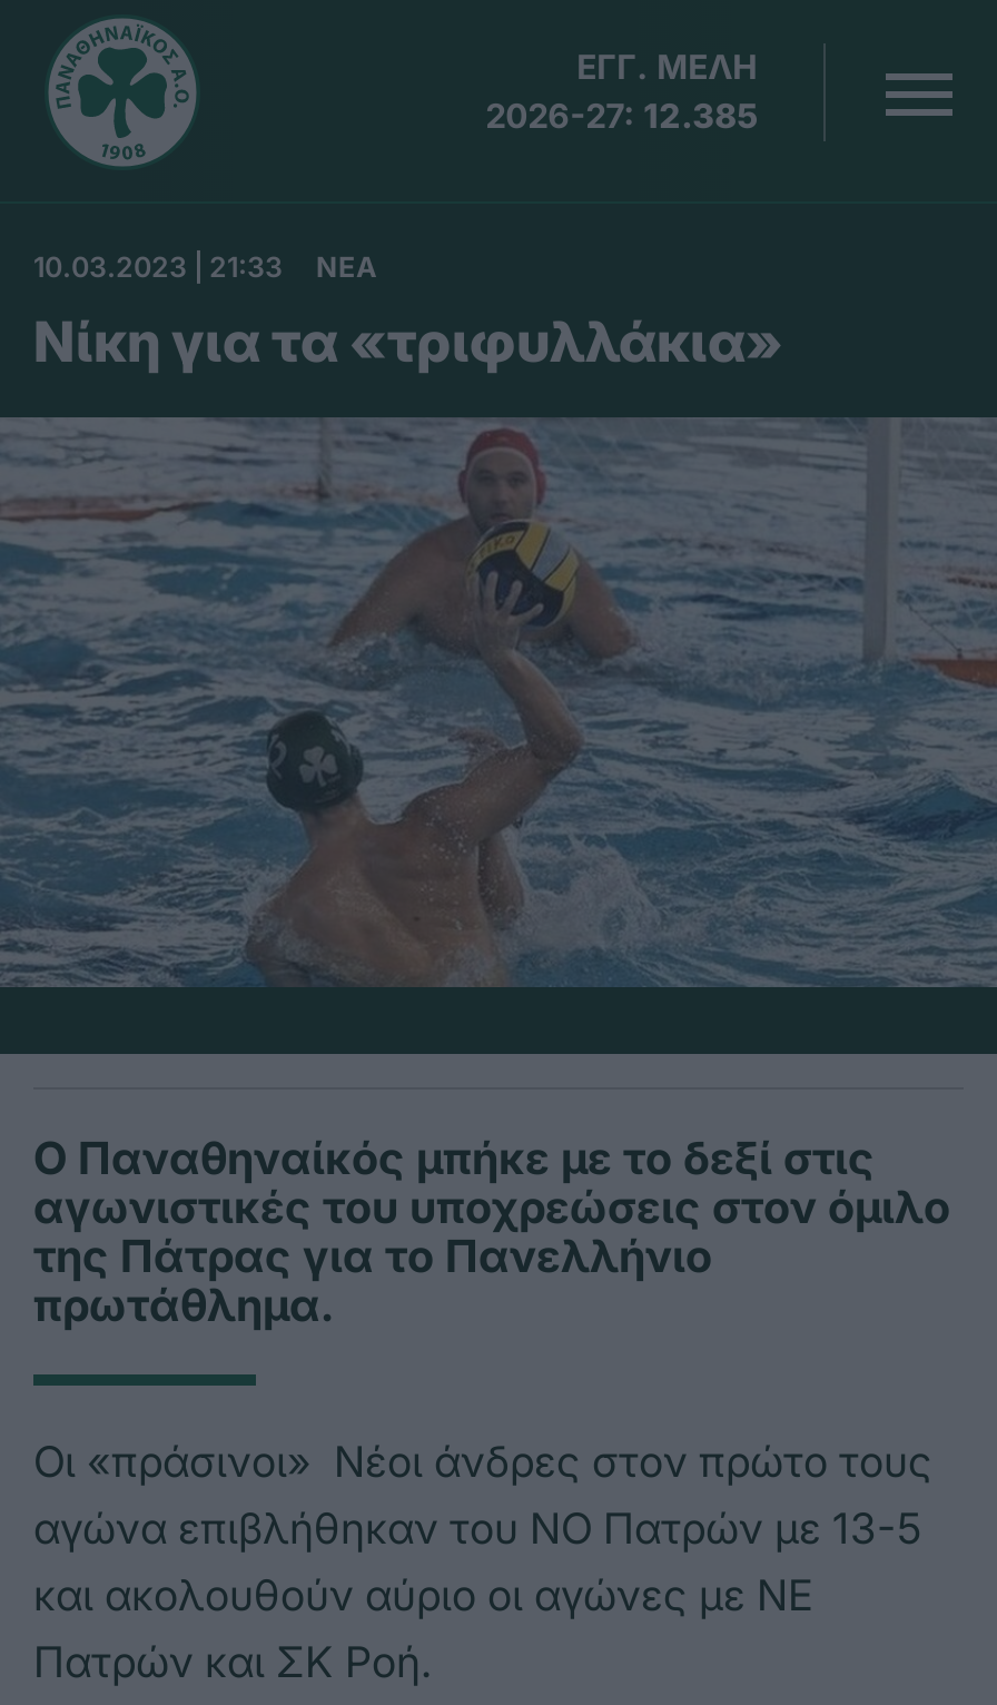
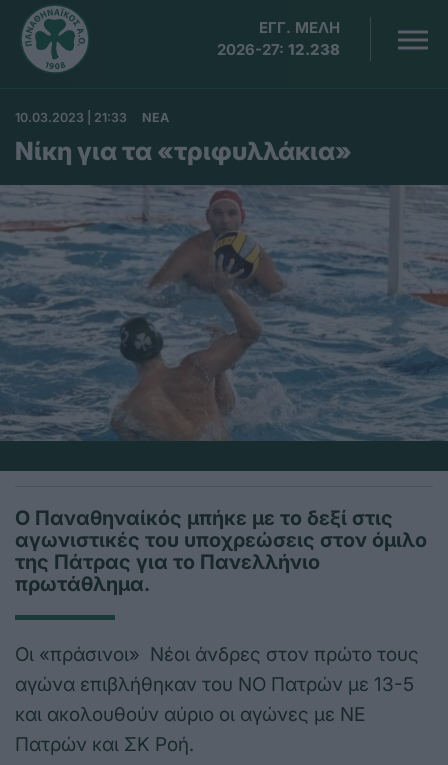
- 2026-27: 12.385
+ 2026-27: 12.238
